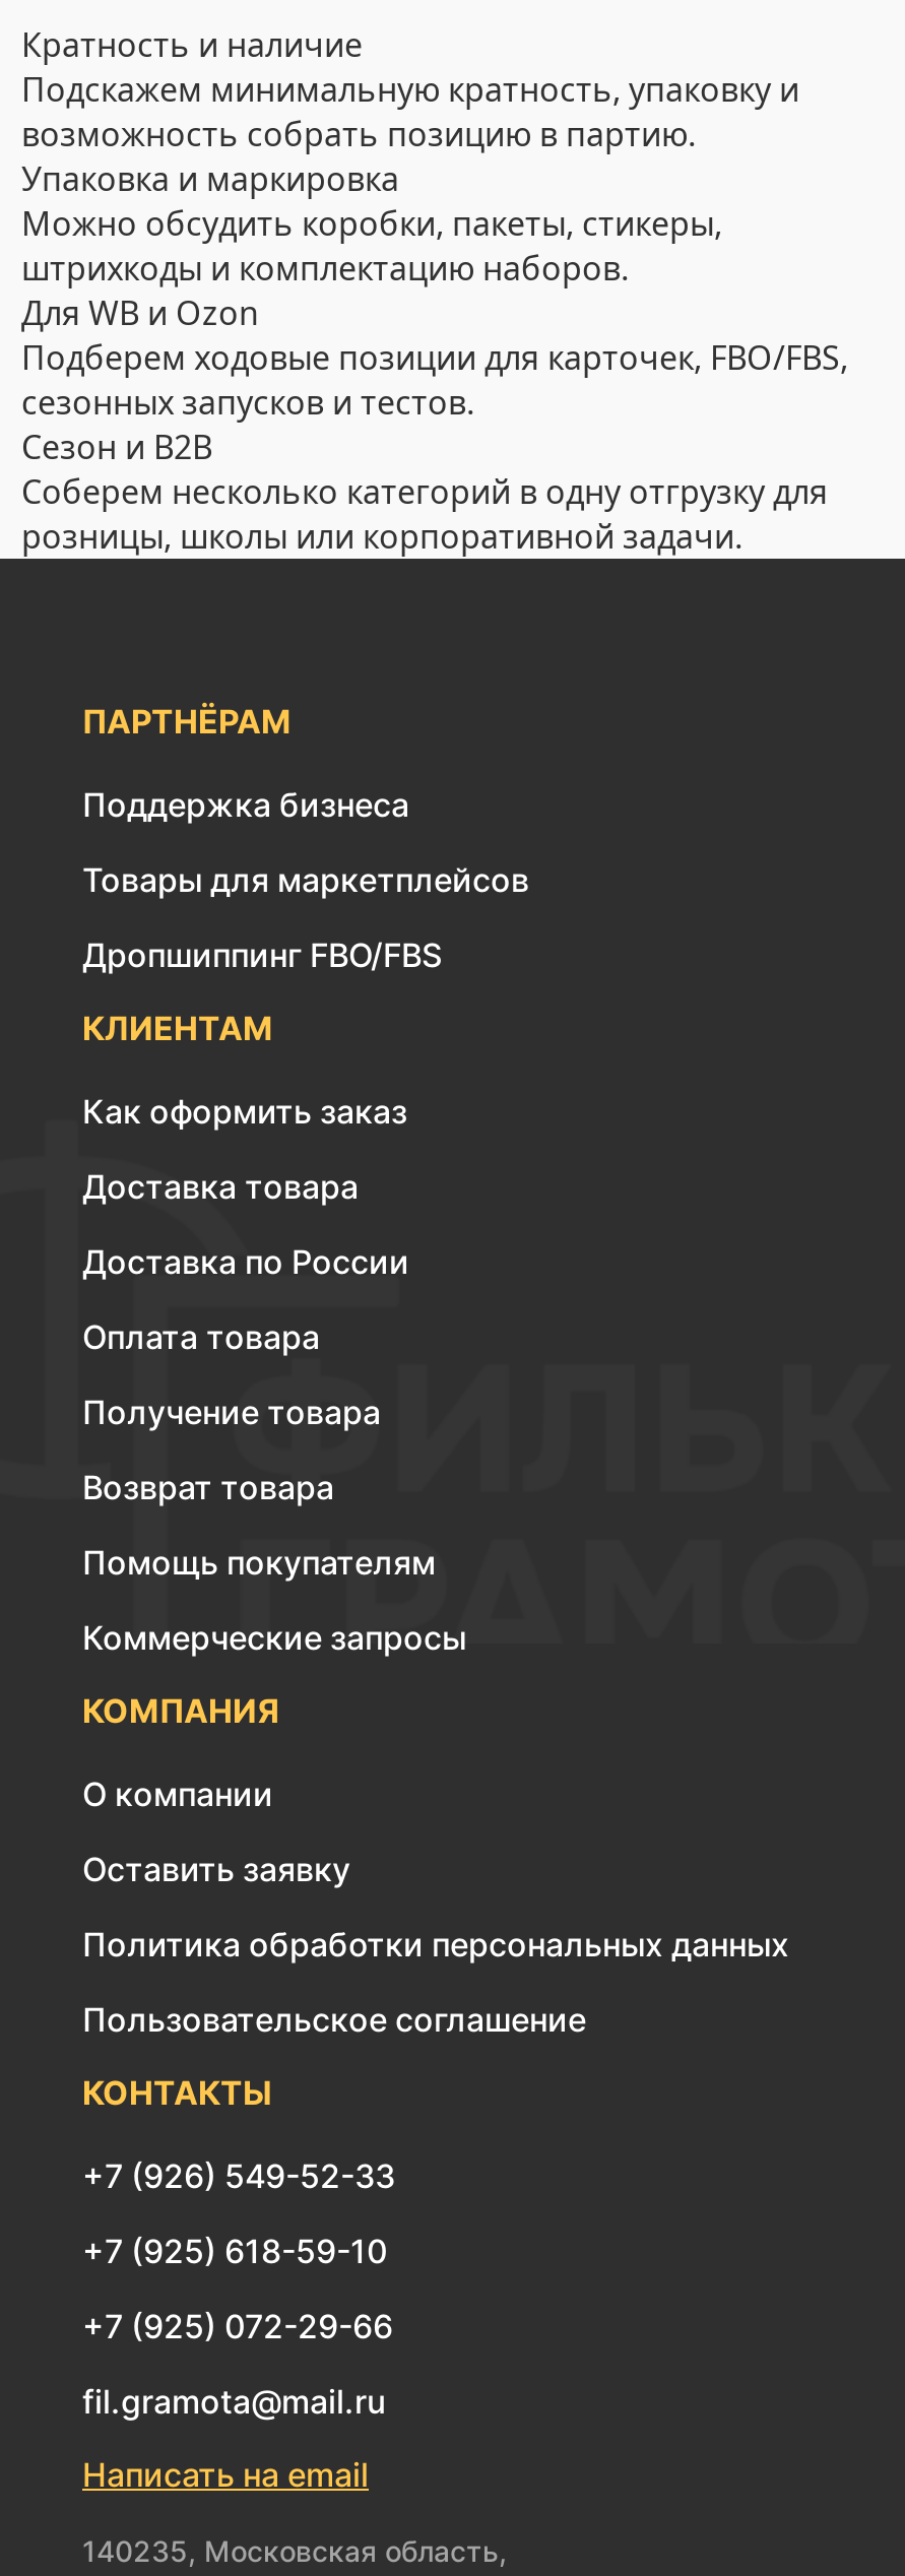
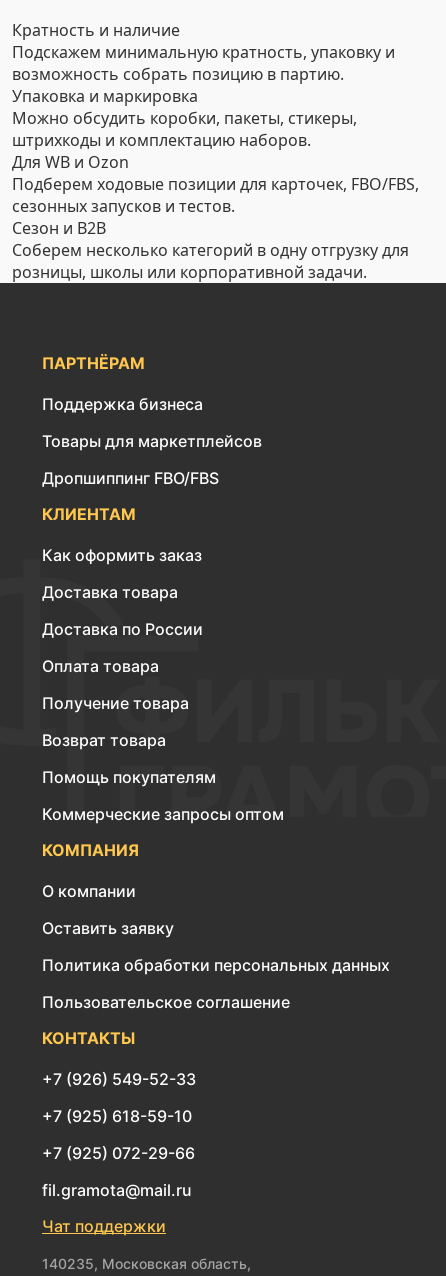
- Коммерческие запросы
+ Коммерческие запросы оптом

- Написать на email
+ Чат поддержки
